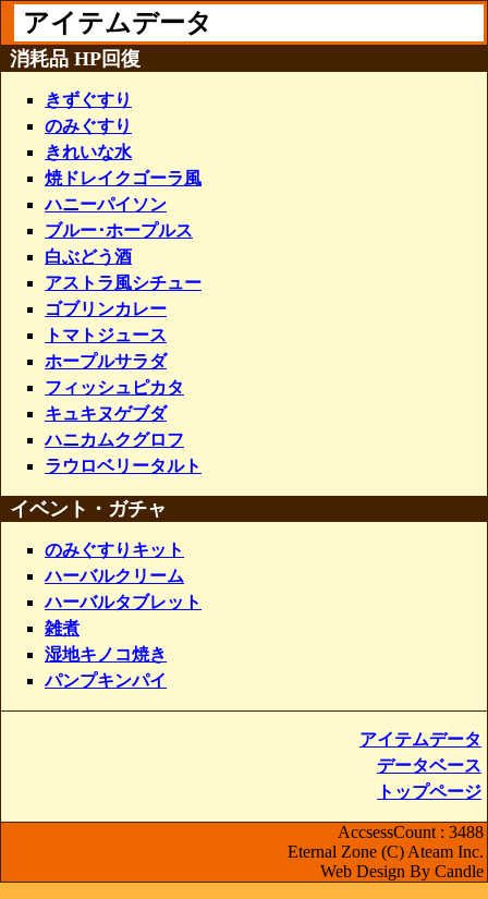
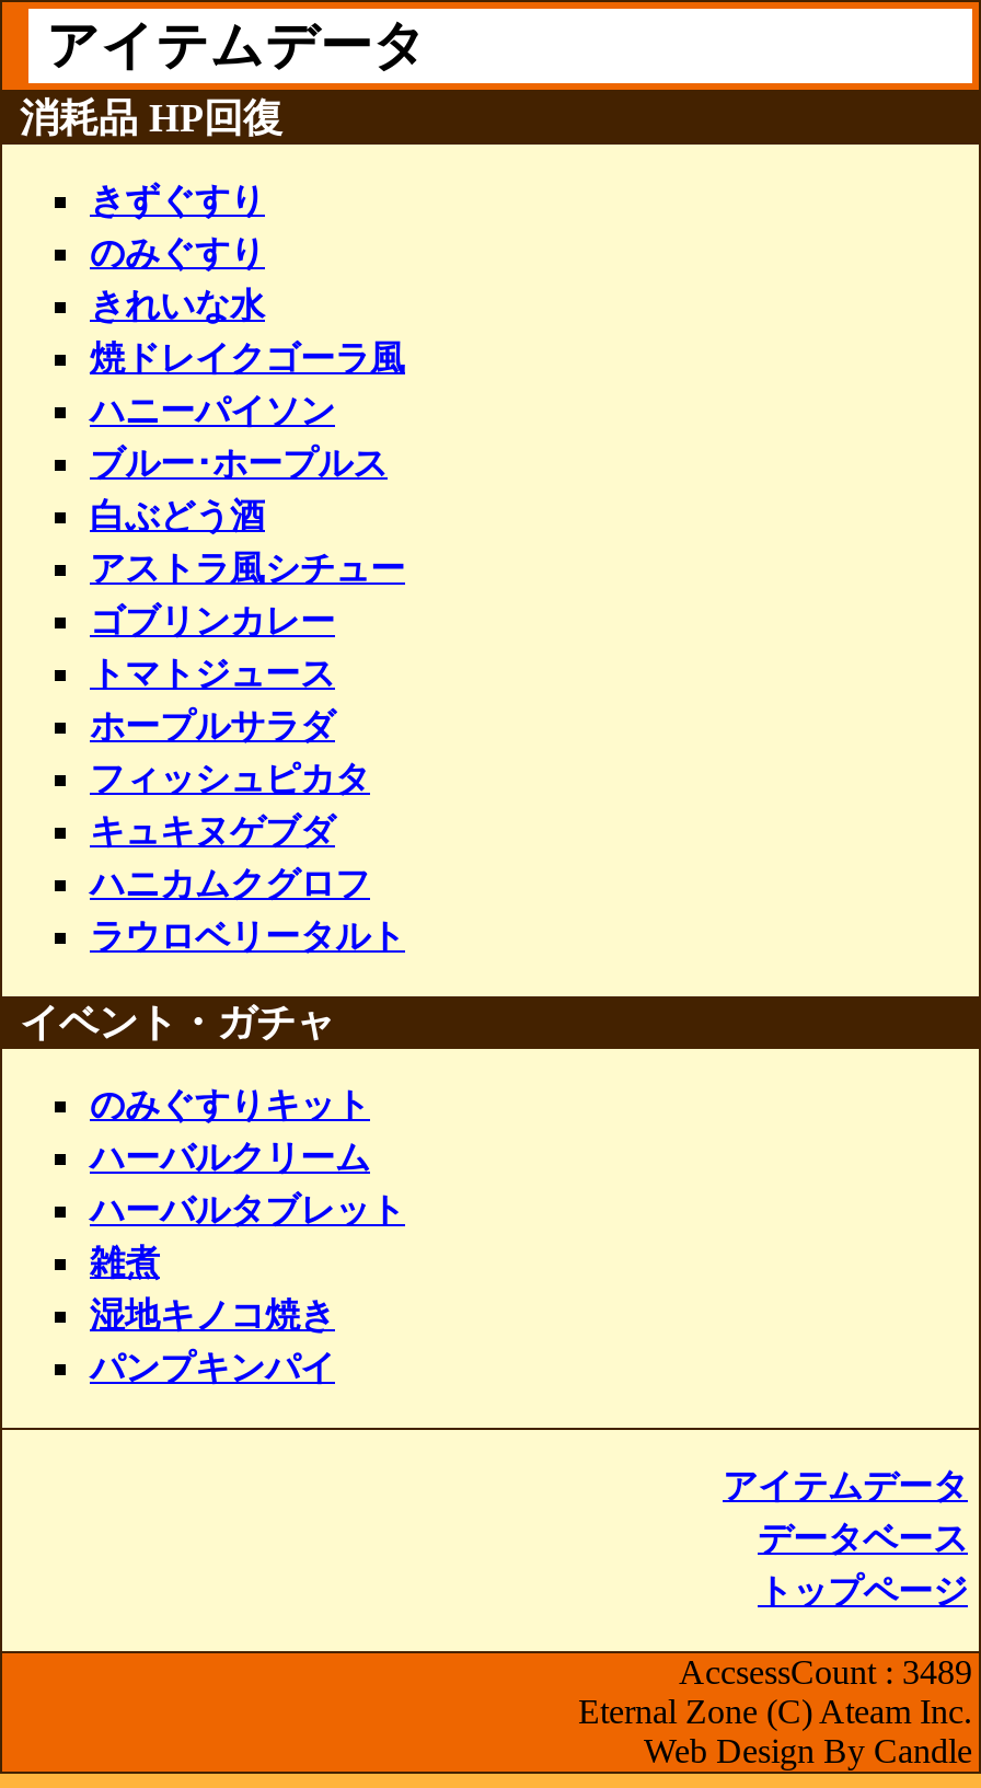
- AccsessCount : 3488
+ AccsessCount : 3489
